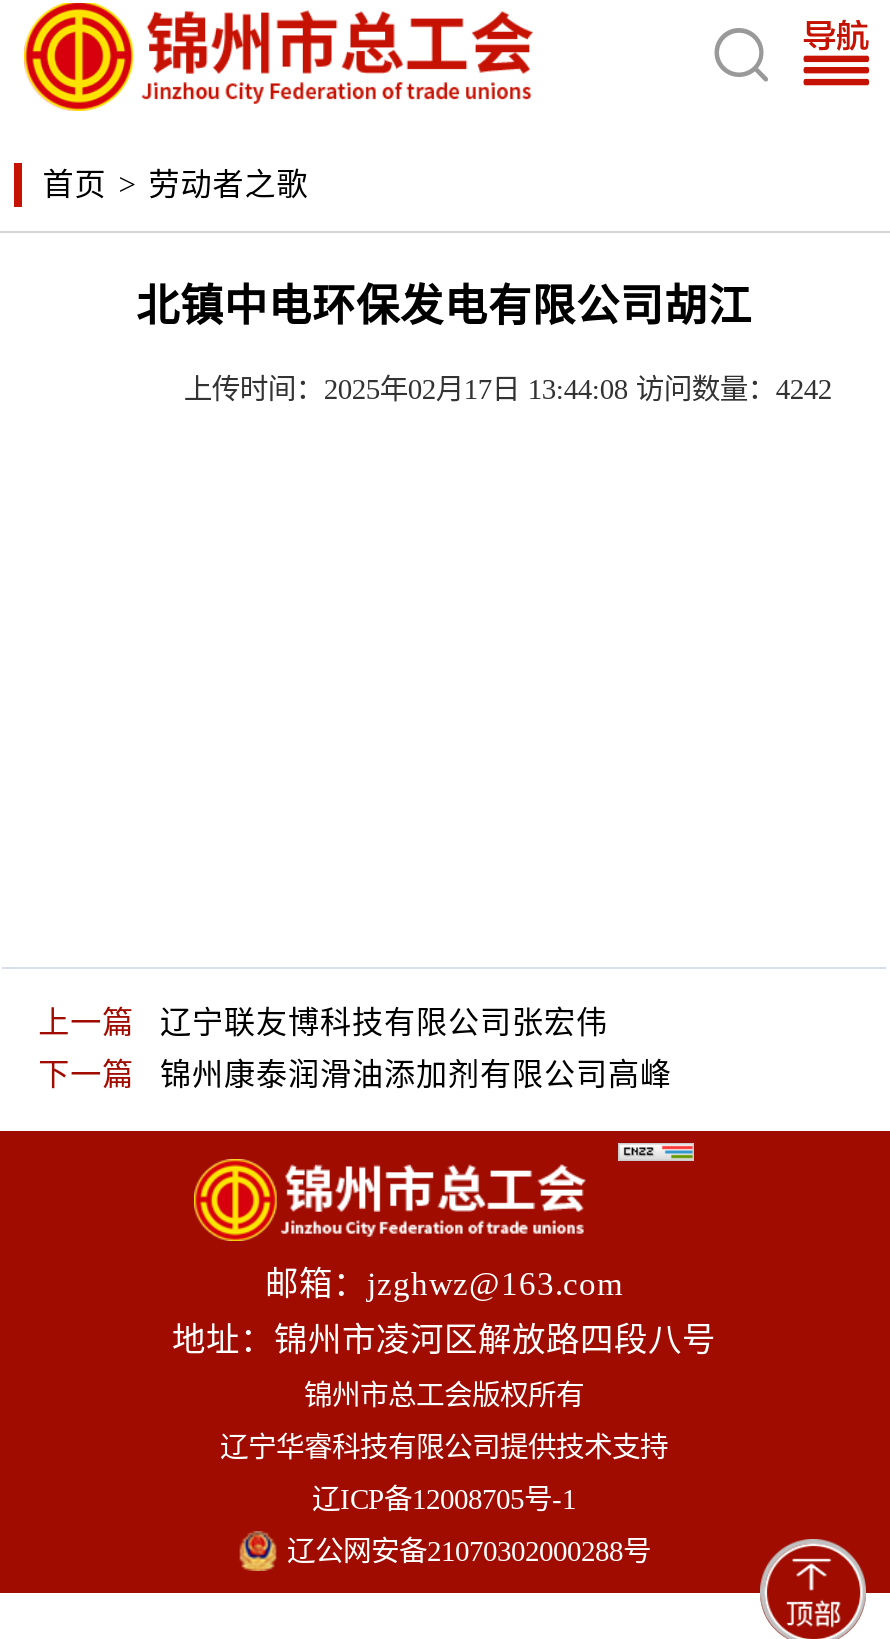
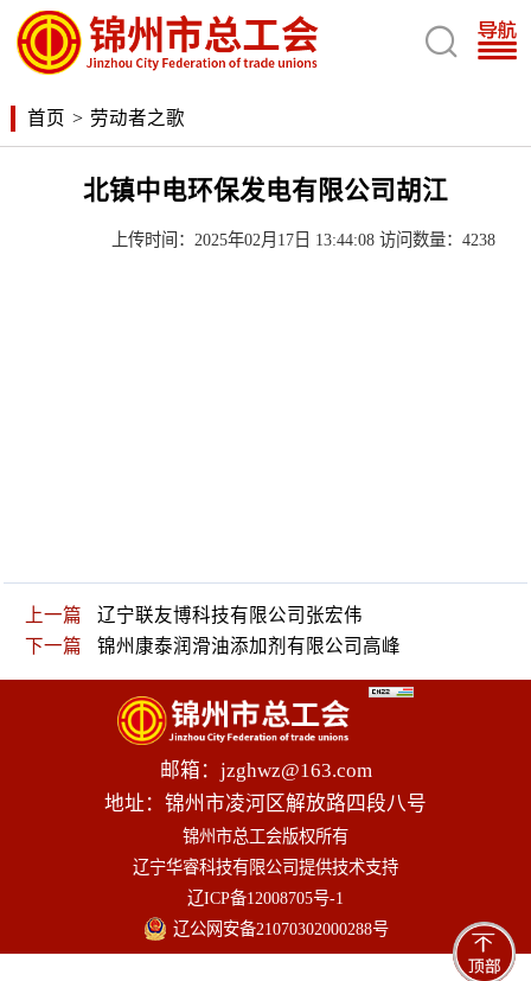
- 上传时间：2025年02月17日 13:44:08 访问数量：4242
+ 上传时间：2025年02月17日 13:44:08 访问数量：4238
